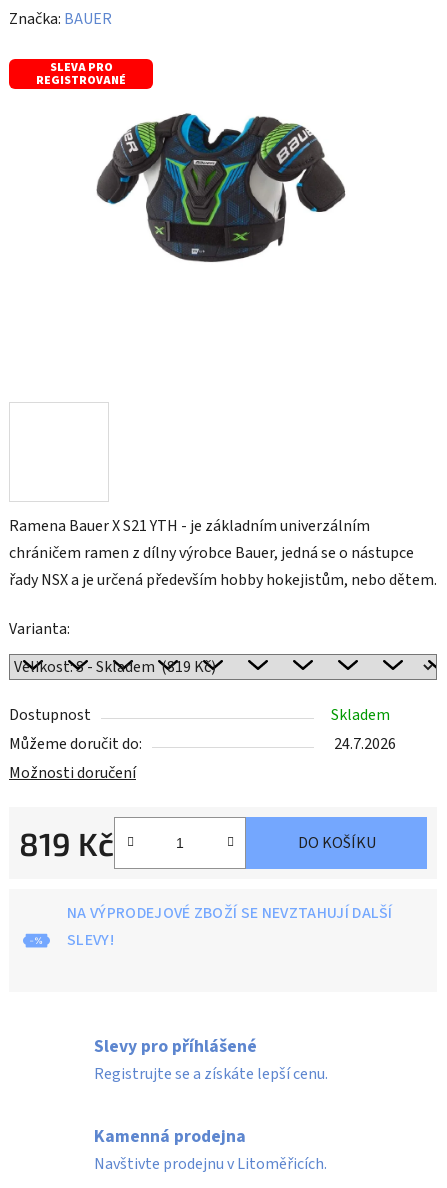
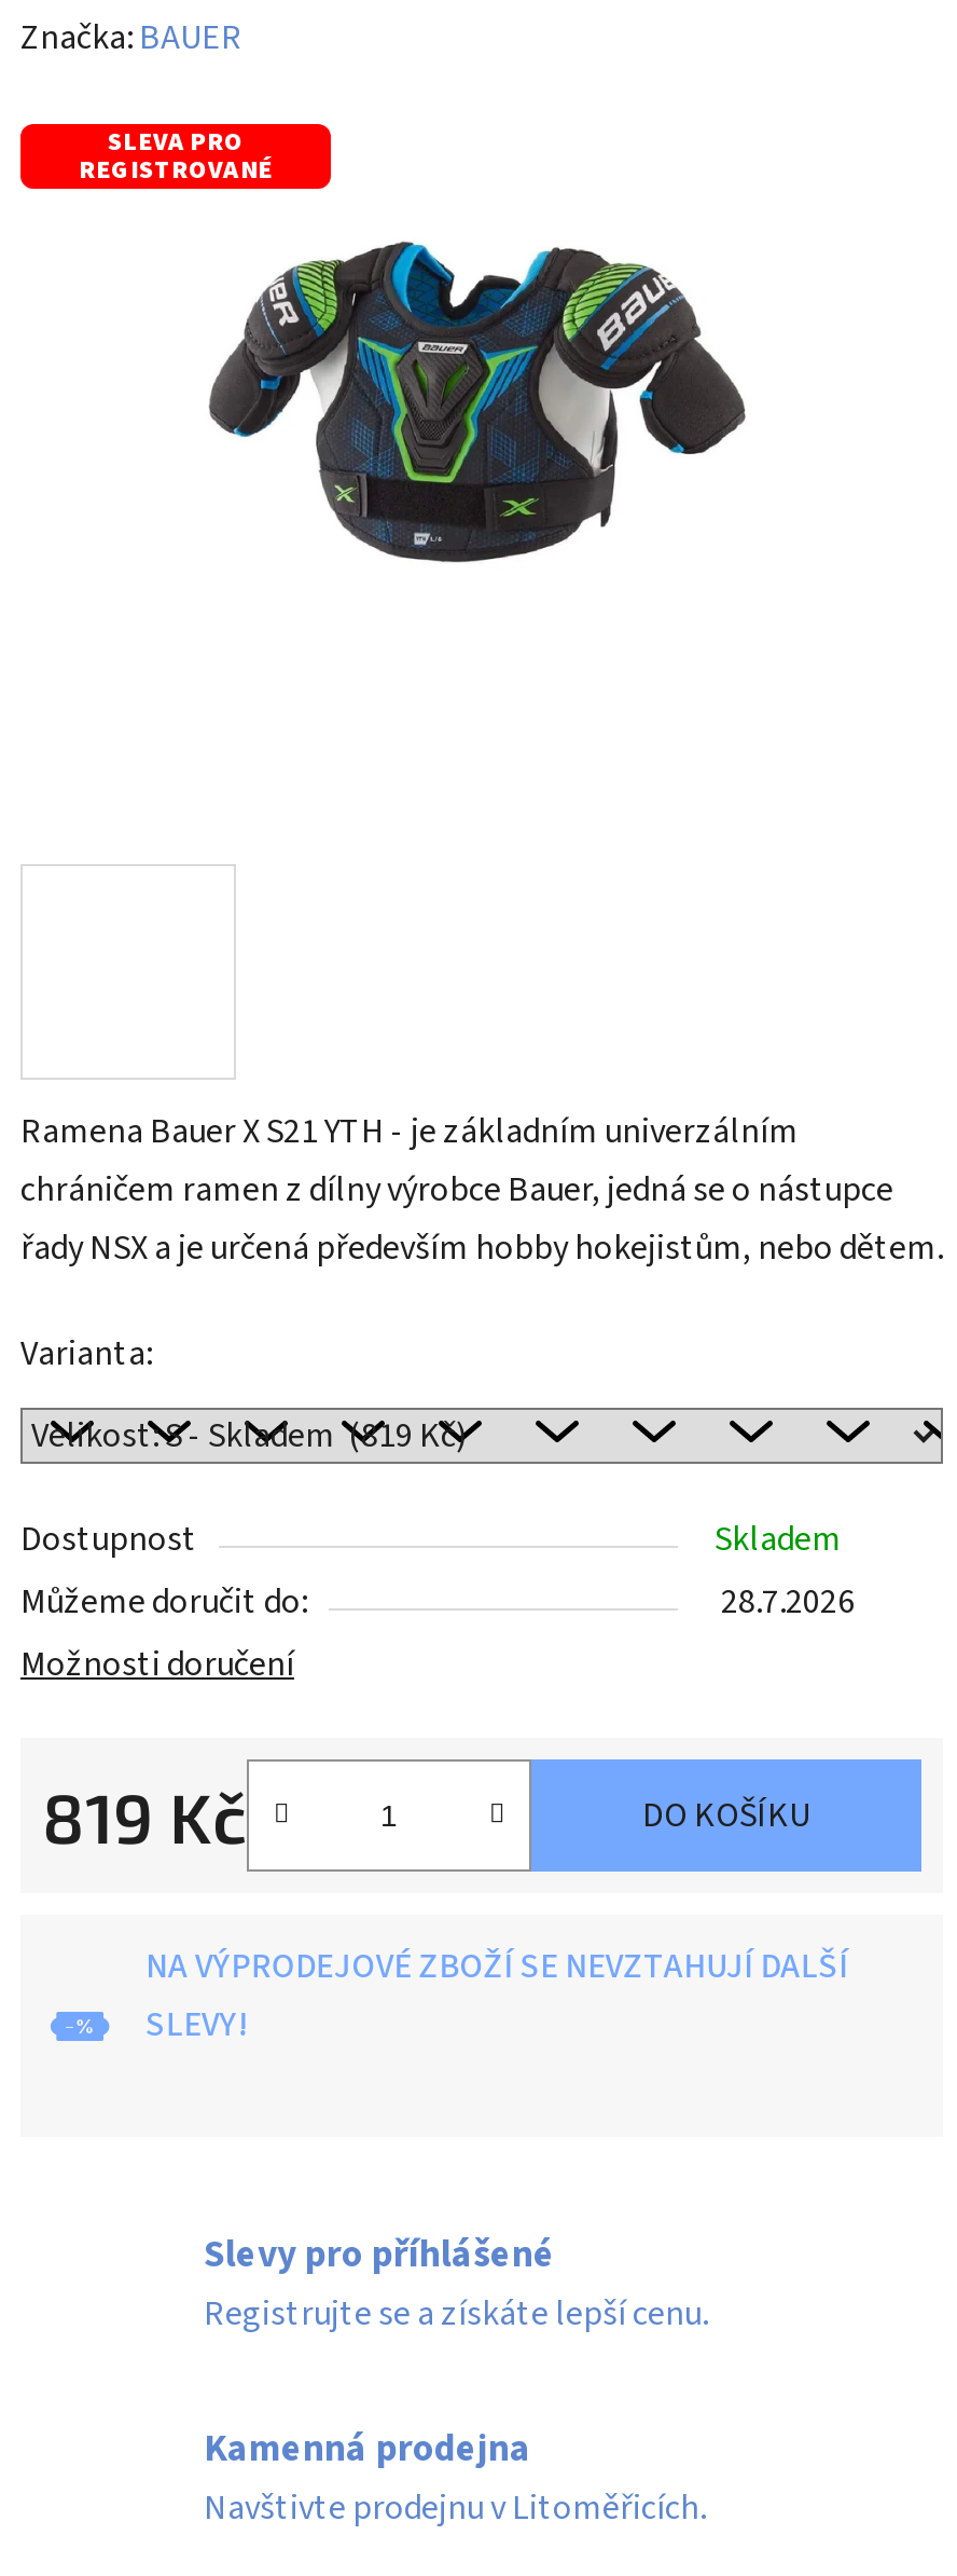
- 24.7.2026
+ 28.7.2026
